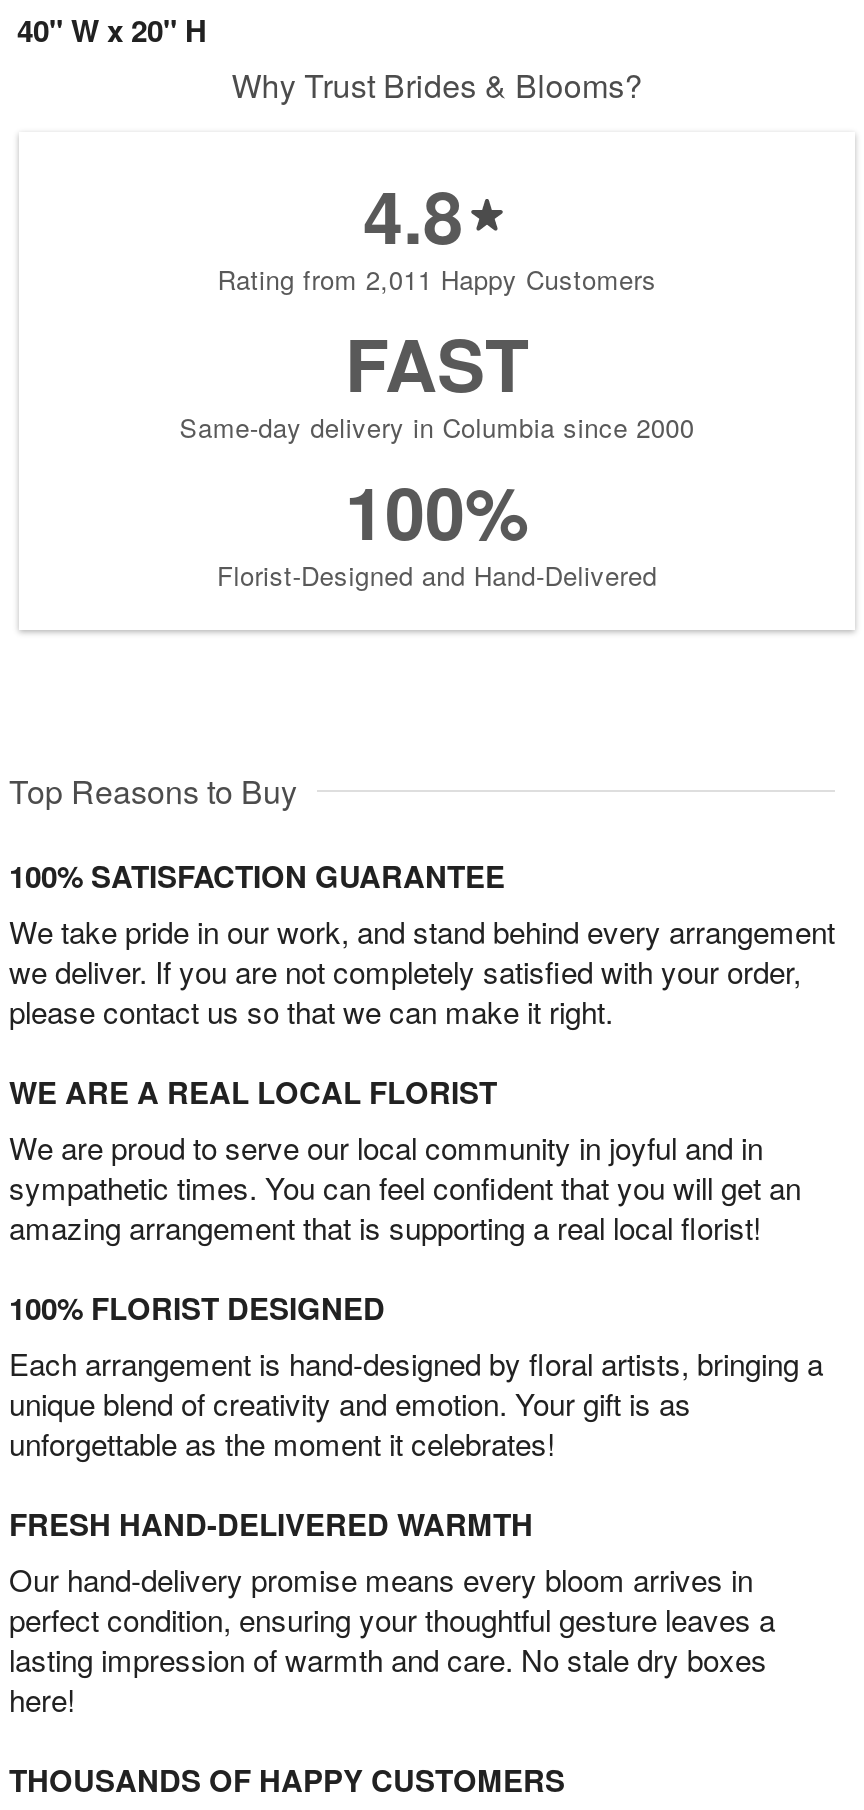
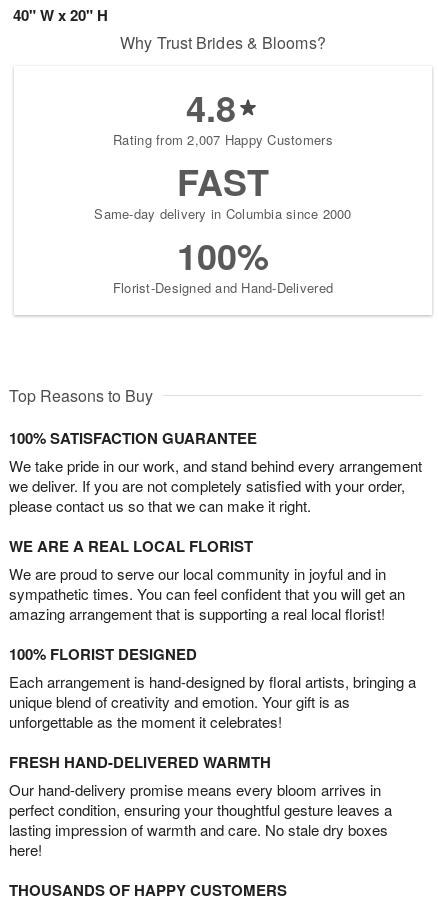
- Rating from 2,011 Happy Customers
+ Rating from 2,007 Happy Customers
